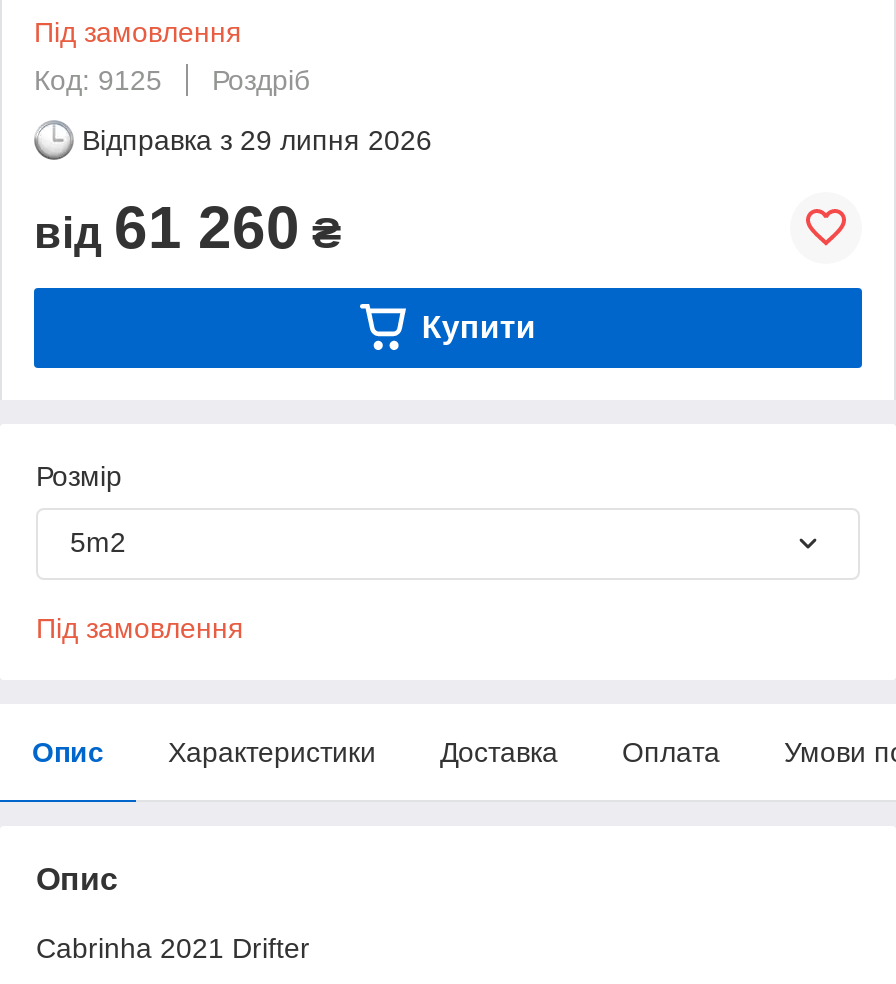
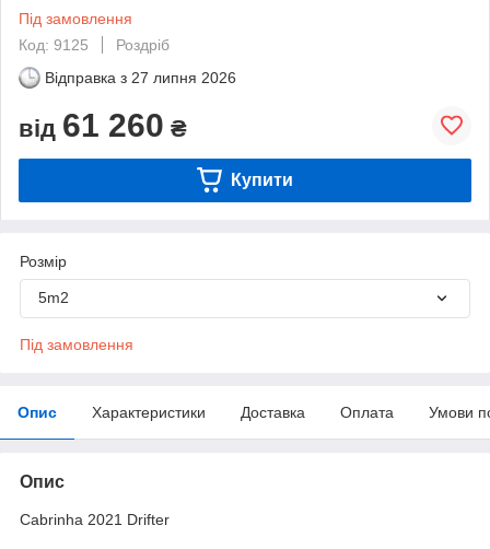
- Відправка з 29 липня 2026
+ Відправка з 27 липня 2026
